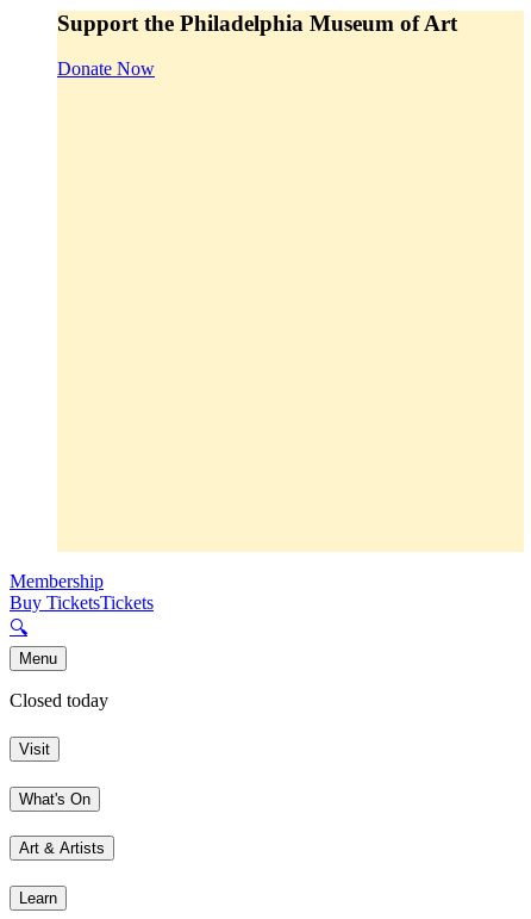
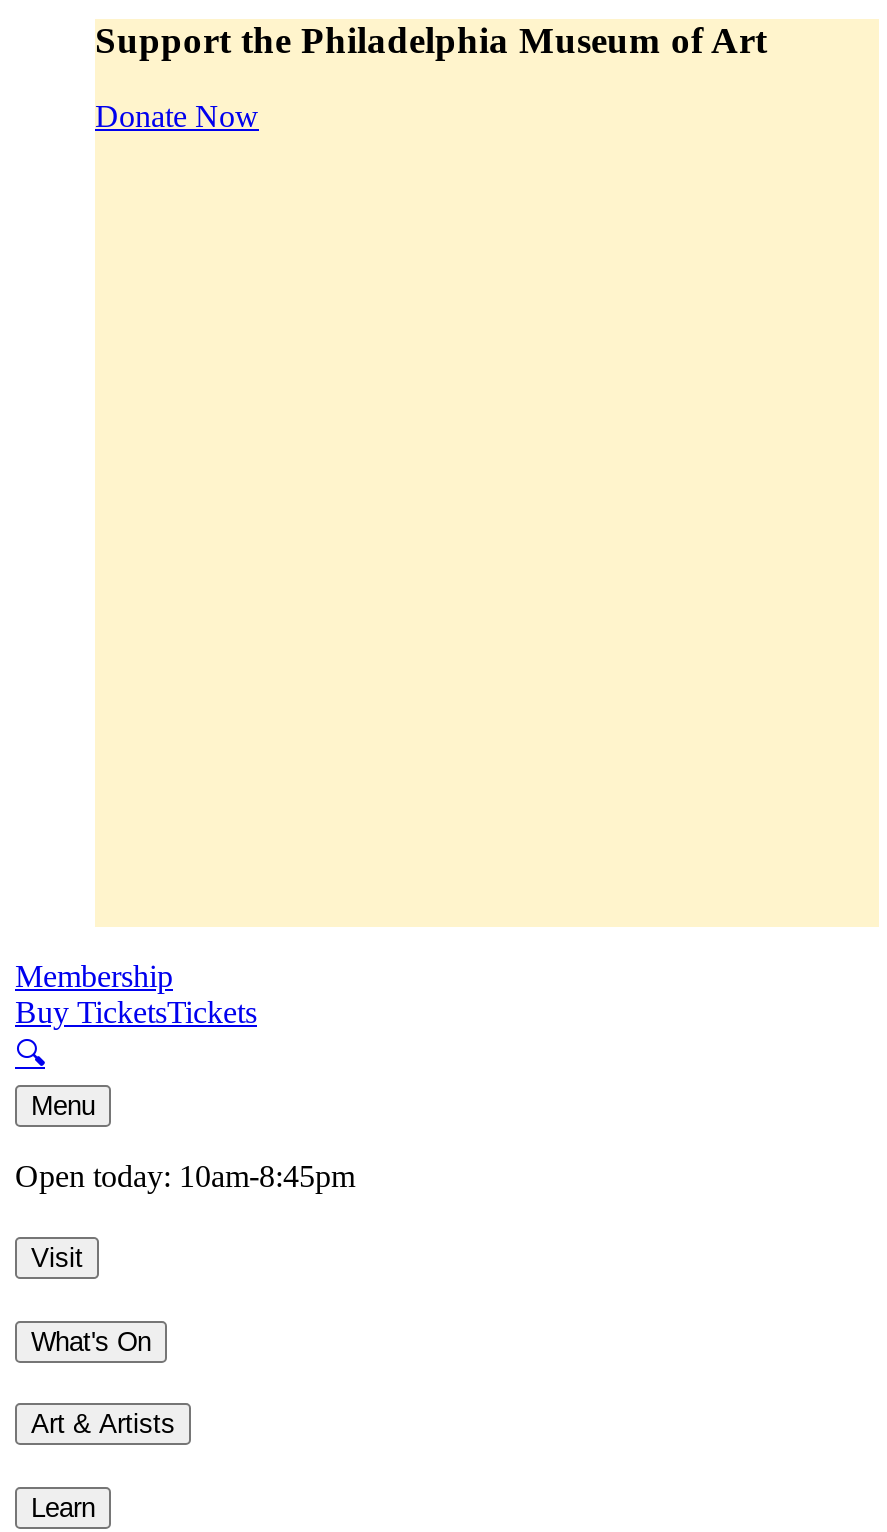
- Closed today
+ Open today: 10am-8:45pm
